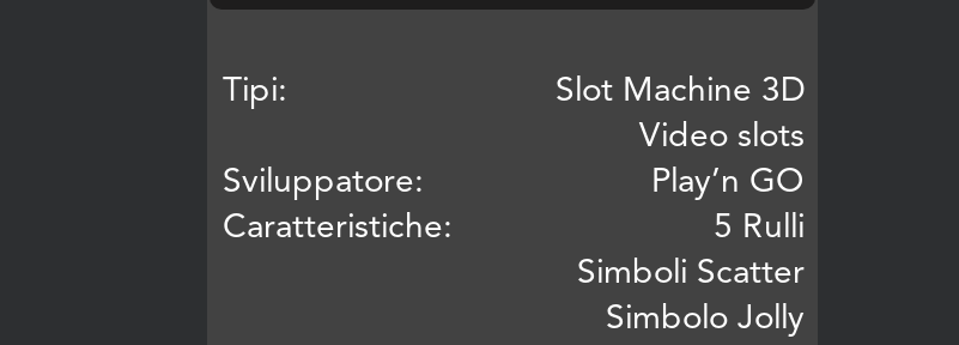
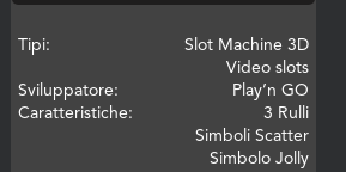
- 5 Rulli
+ 3 Rulli
